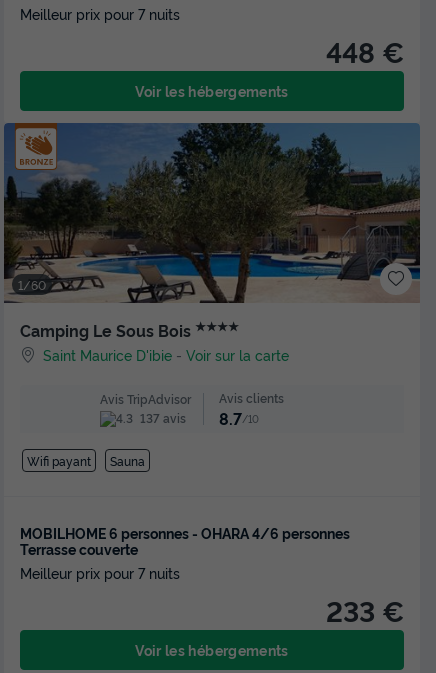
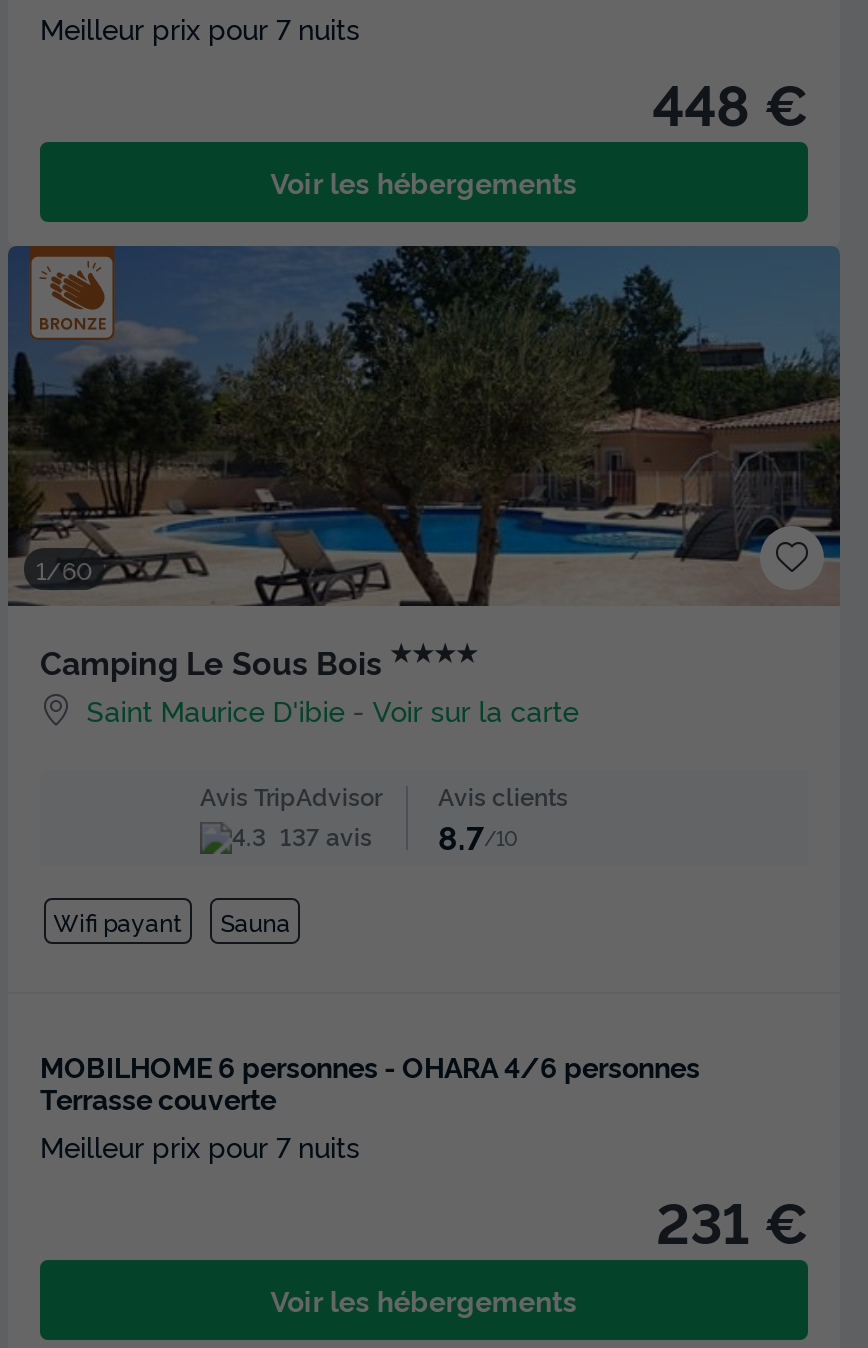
- 233 €
+ 231 €
